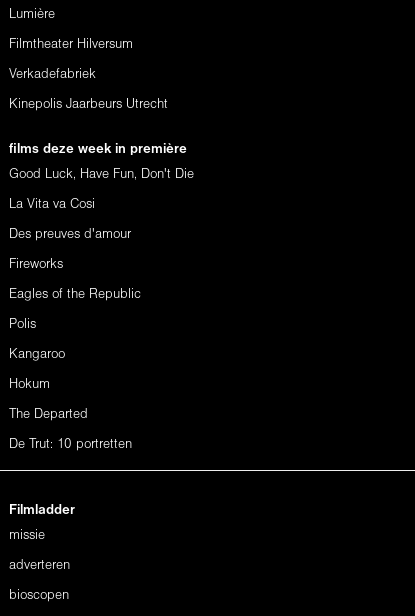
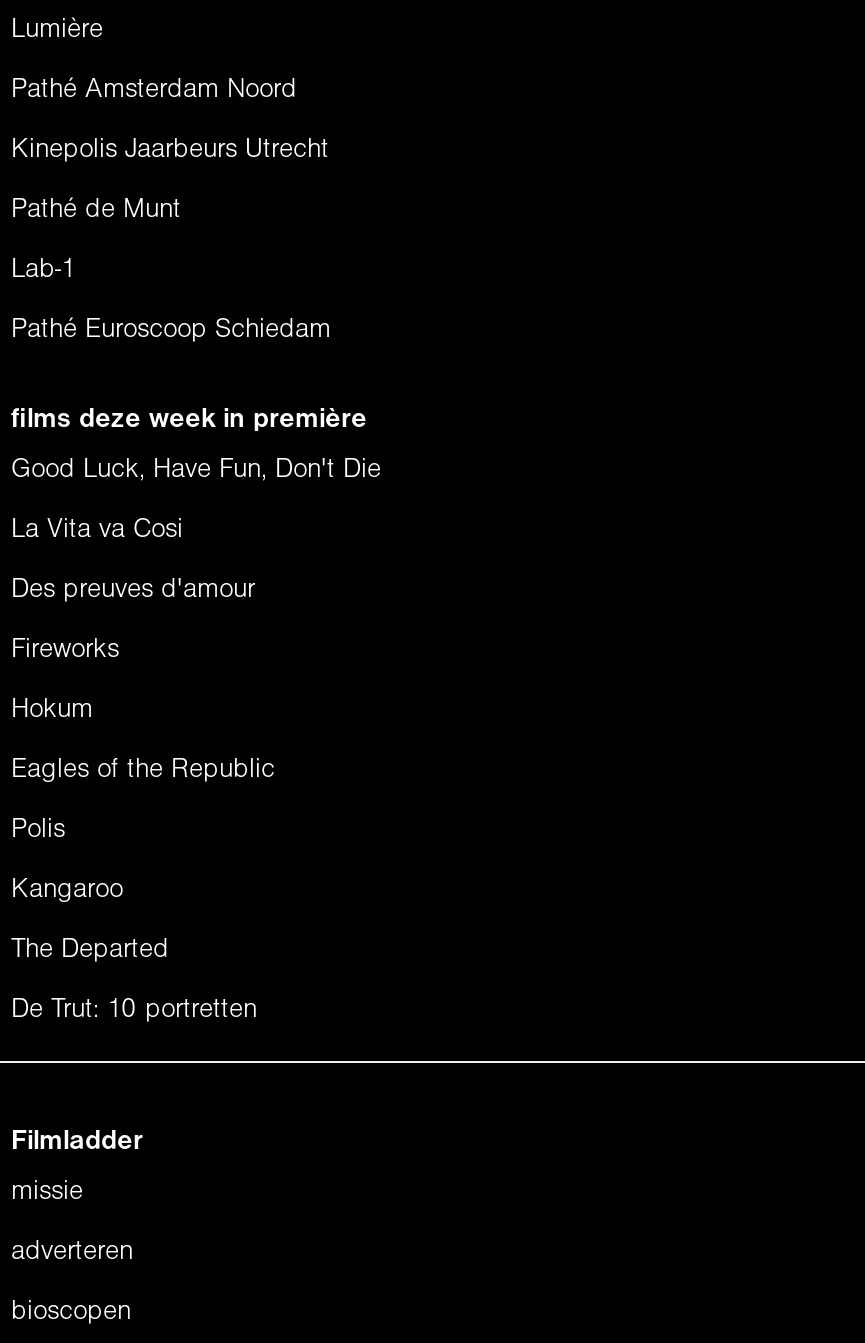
- Filmtheater Hilversum
- Verkadefabriek
+ Pathé Amsterdam Noord

moved up: Kinepolis Jaarbeurs Utrecht

+ Pathé de Munt
+ Lab-1
+ Pathé Euroscoop Schiedam

moved down: Eagles of the Republic | Polis | Kangaroo

moved up: Hokum
